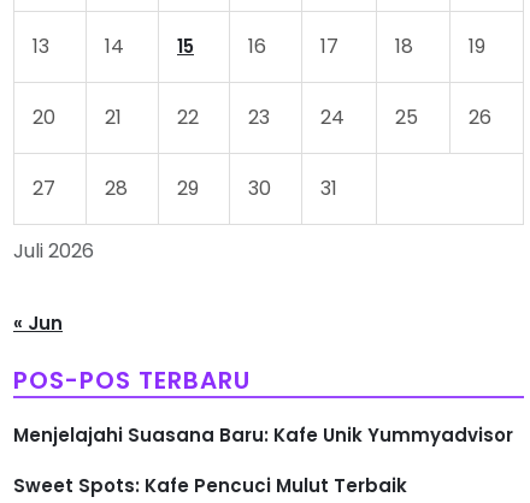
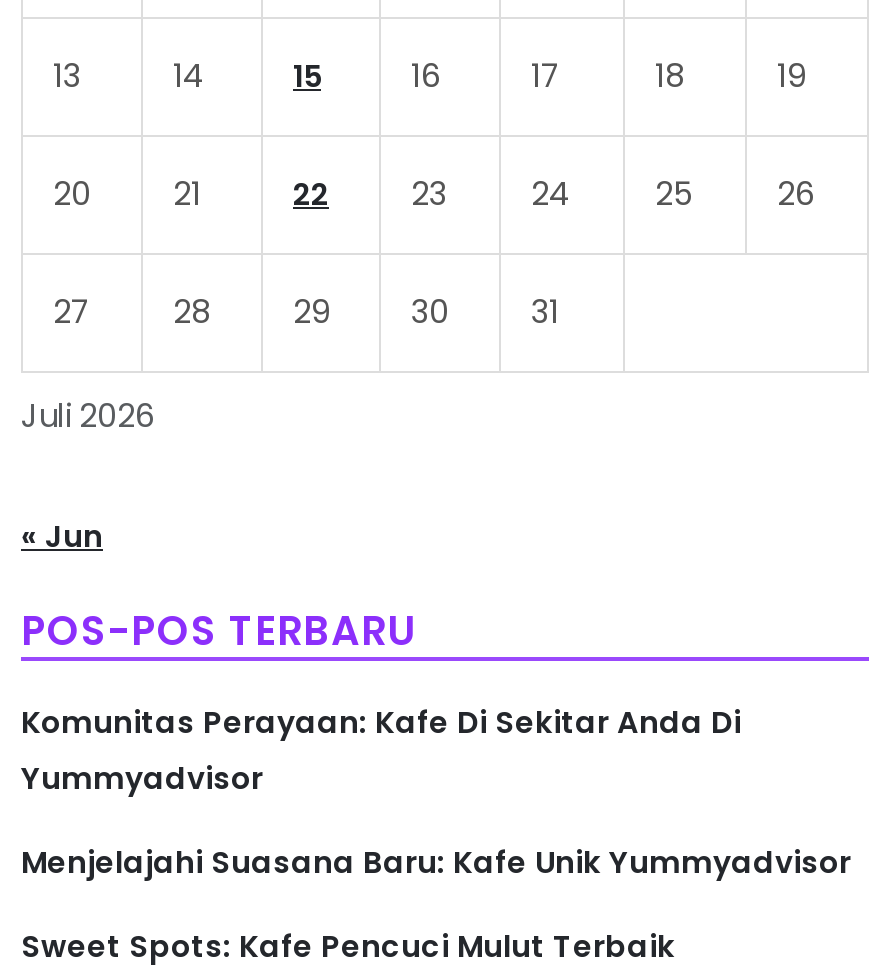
+ Komunitas Perayaan: Kafe Di Sekitar Anda Di
+ Yummyadvisor
